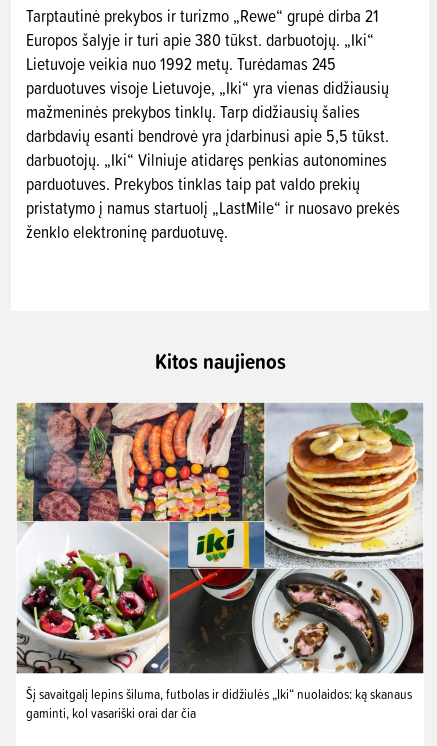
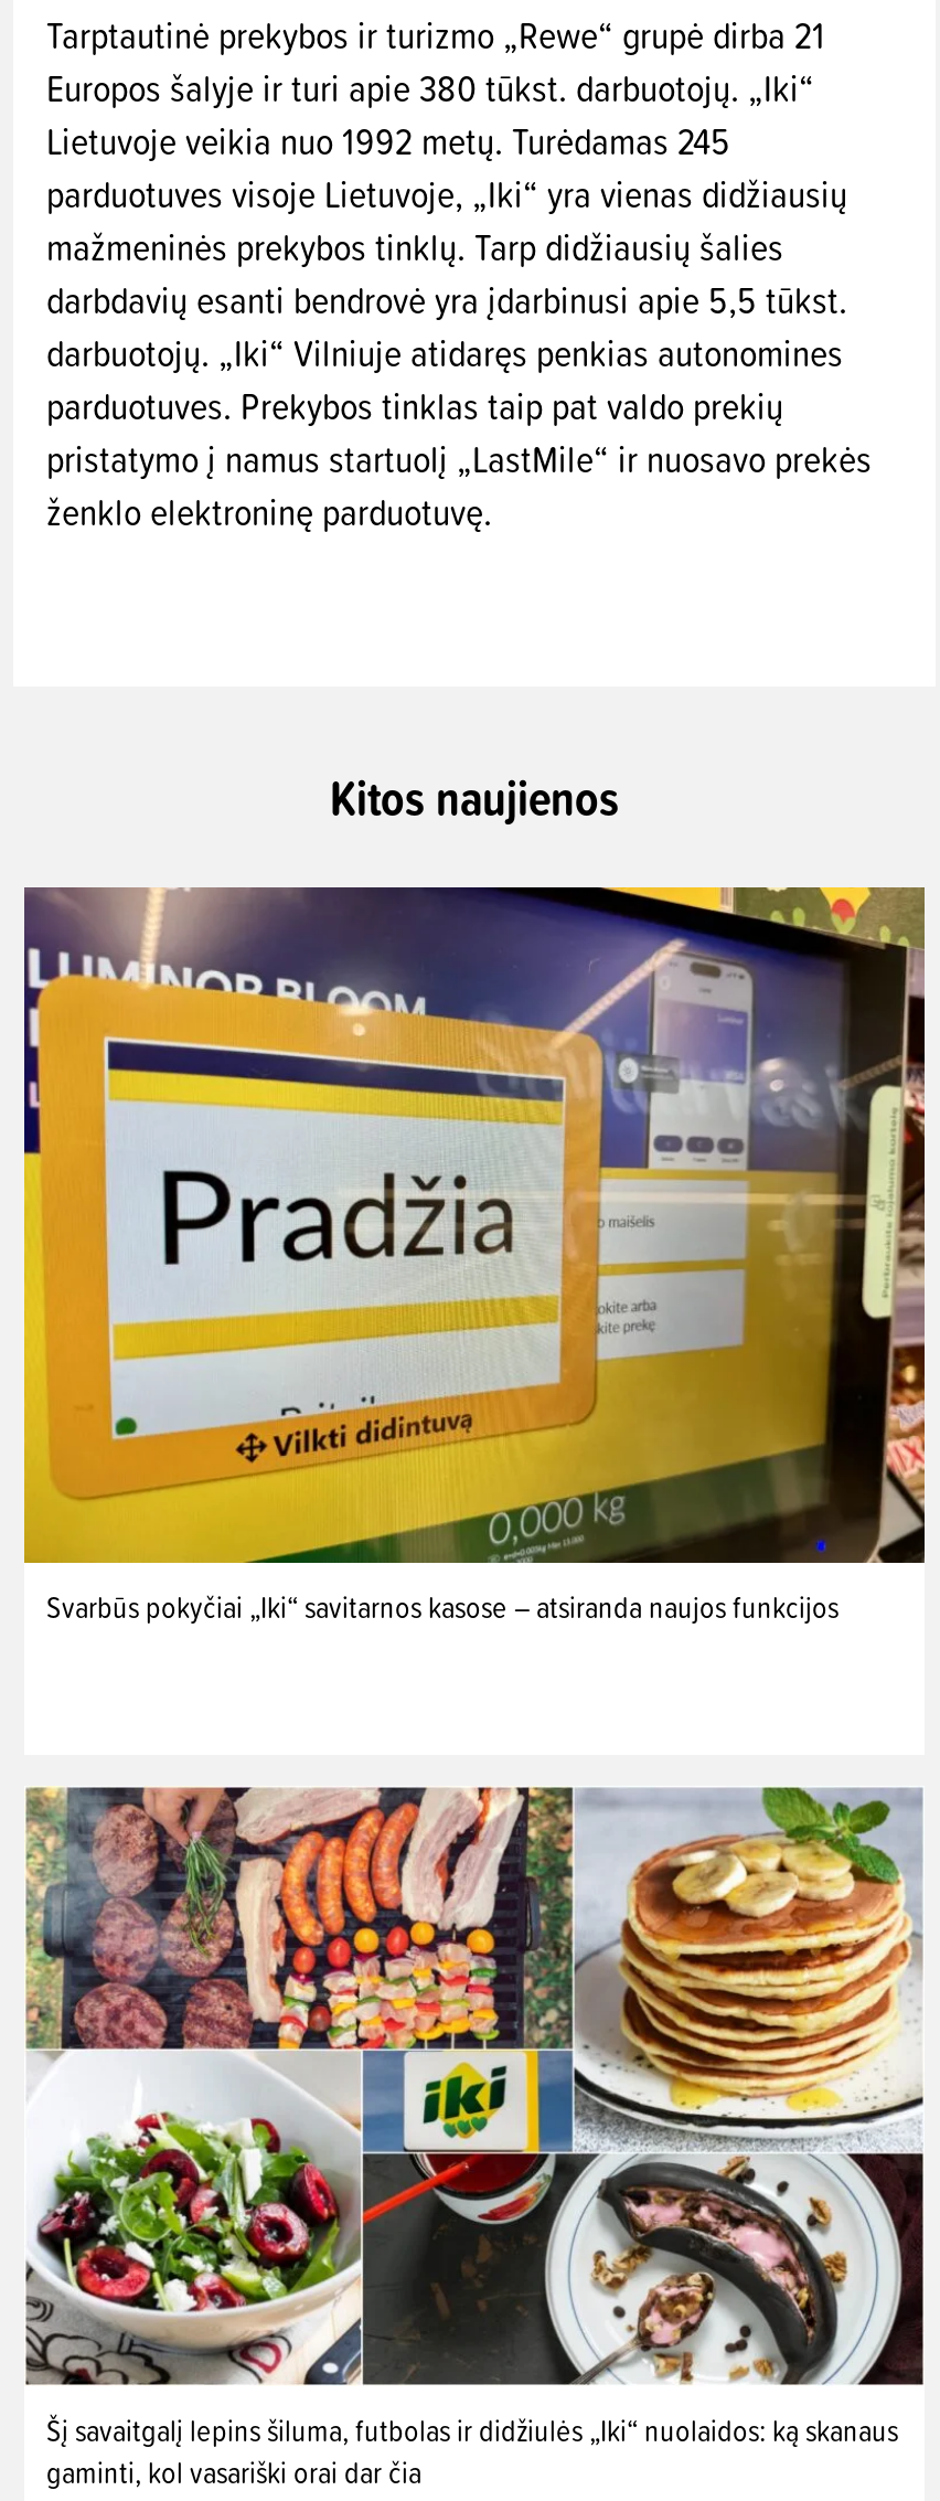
+ [image]
+ Svarbūs pokyčiai „Iki“ savitarnos kasose – atsiranda naujos funkcijos
